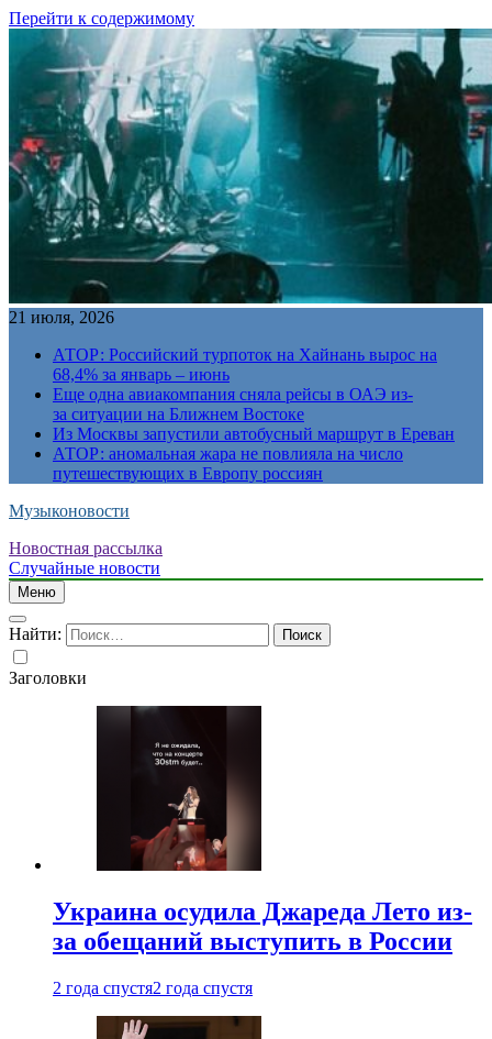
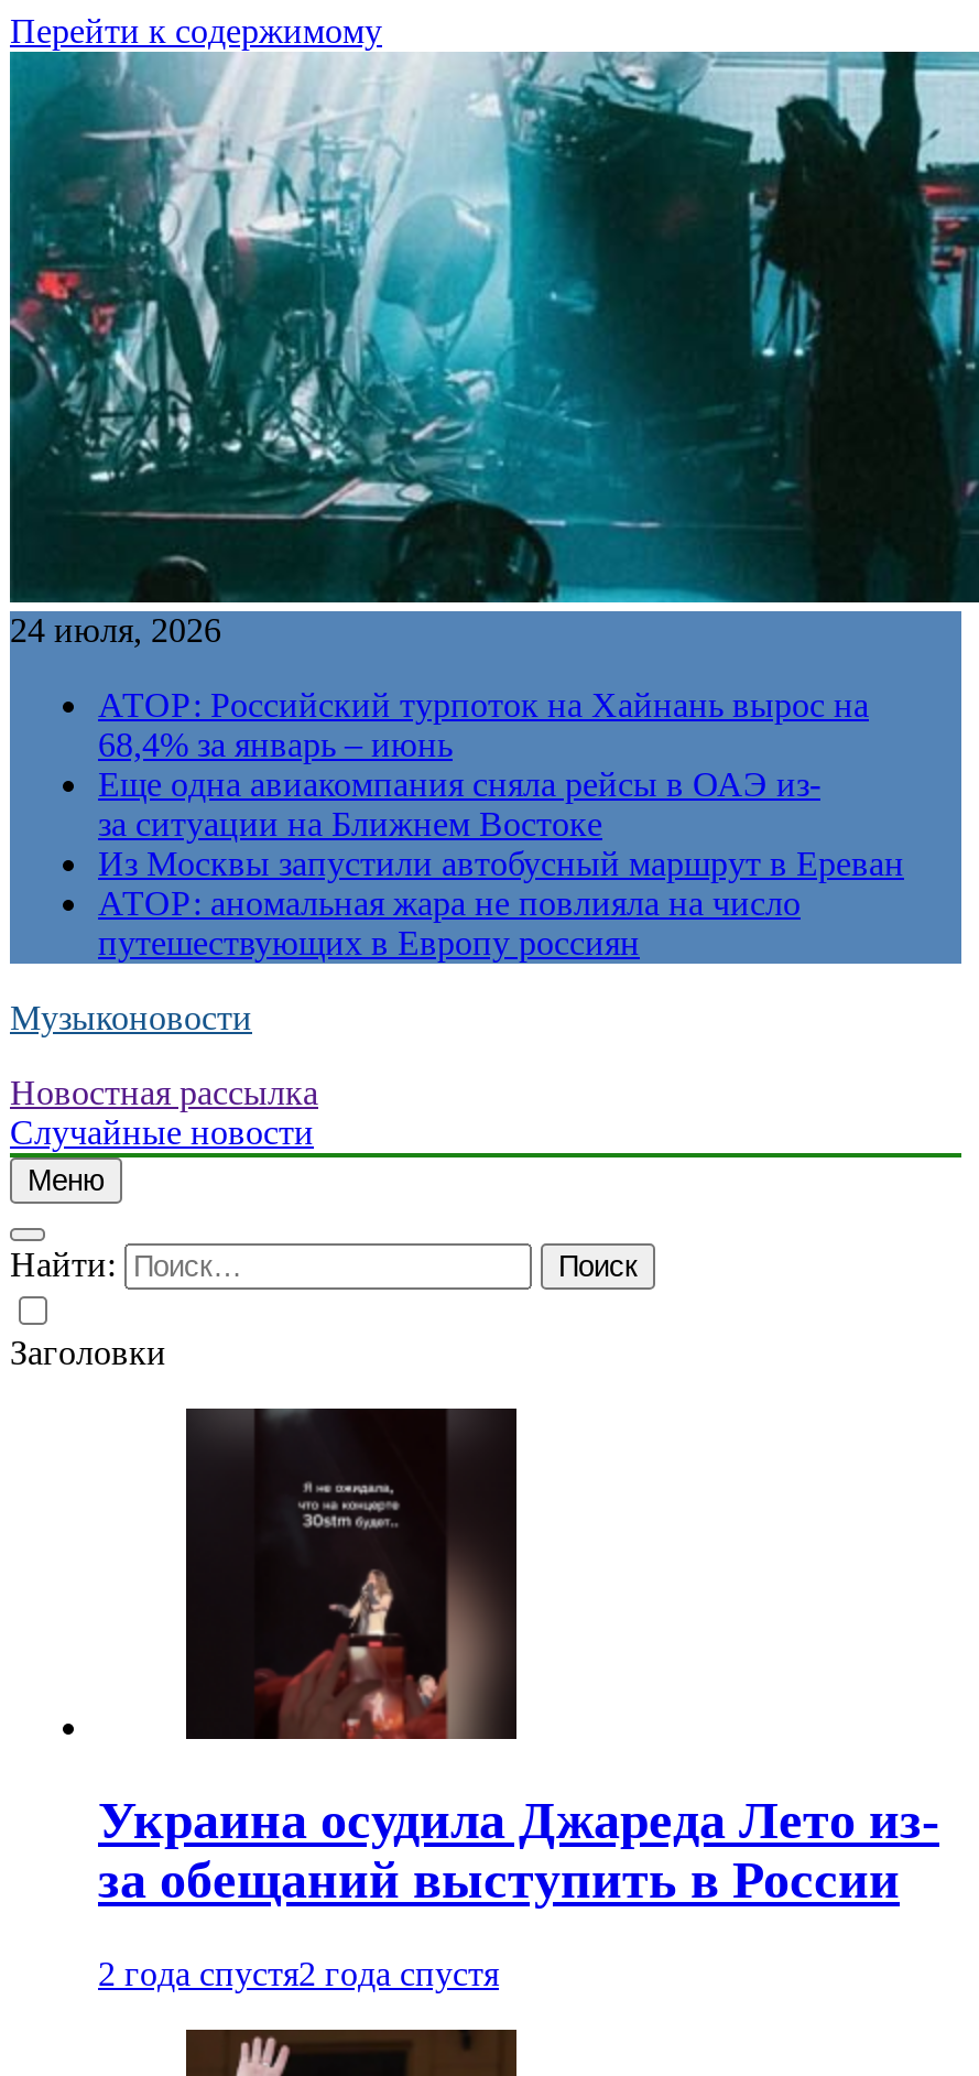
- 21 июля, 2026
+ 24 июля, 2026
